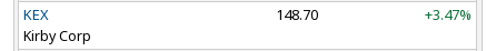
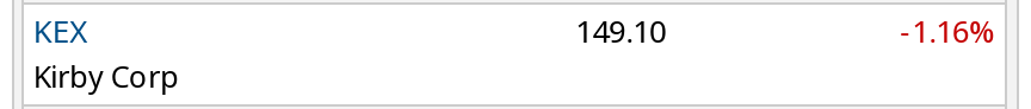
- 148.70
+ 149.10

- +3.47%
+ -1.16%
